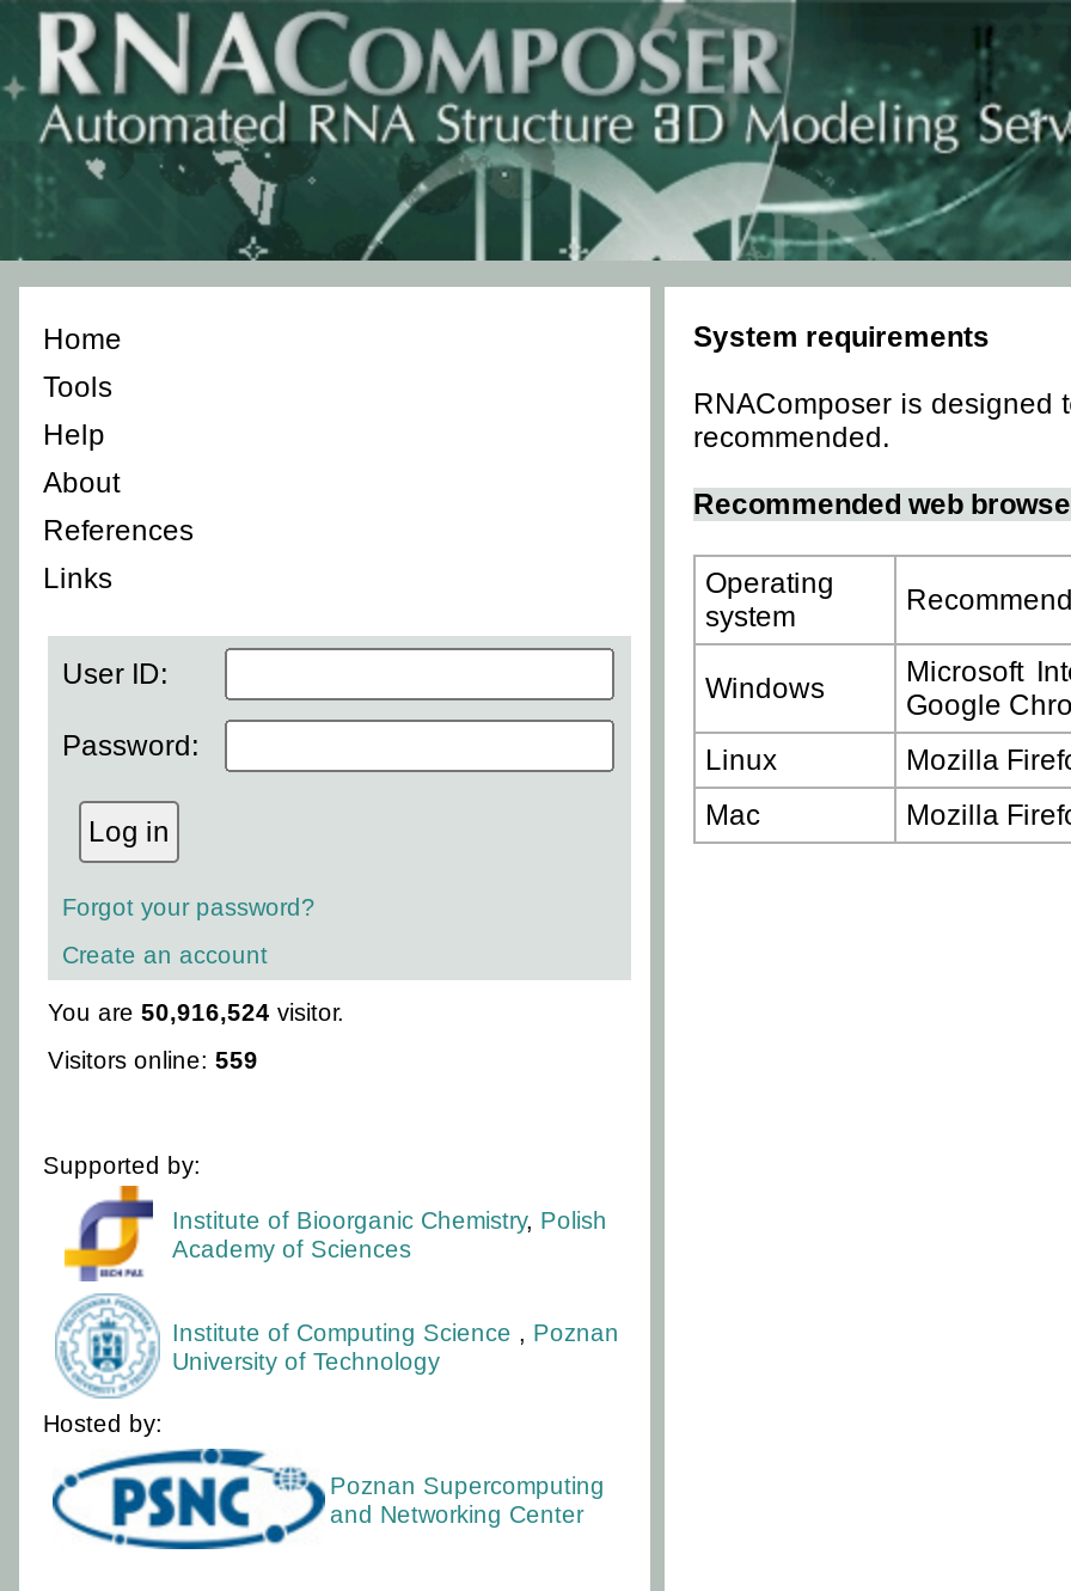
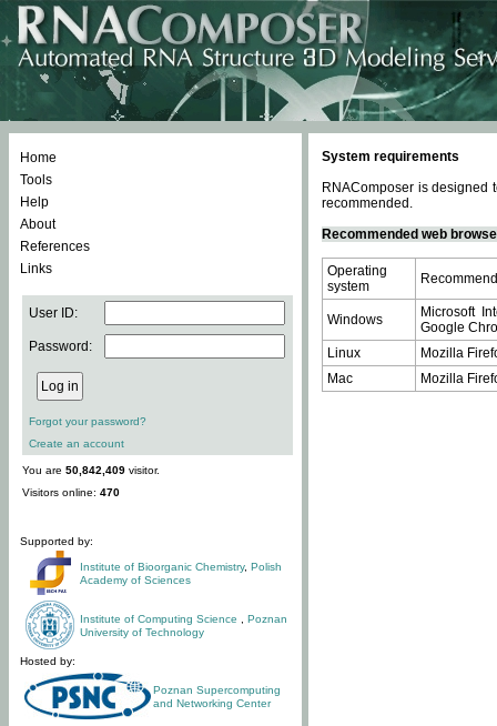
- You are 50,916,524 visitor.
+ You are 50,842,409 visitor.

- Visitors online: 559
+ Visitors online: 470
